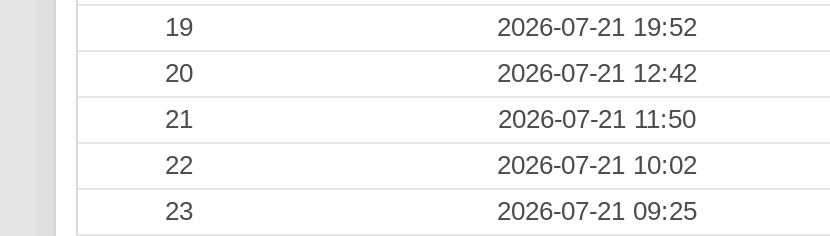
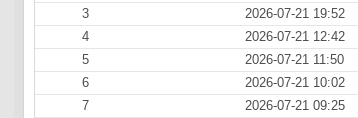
- 19
+ 3

- 20
+ 4

- 21
+ 5

- 22
+ 6

- 23
+ 7
